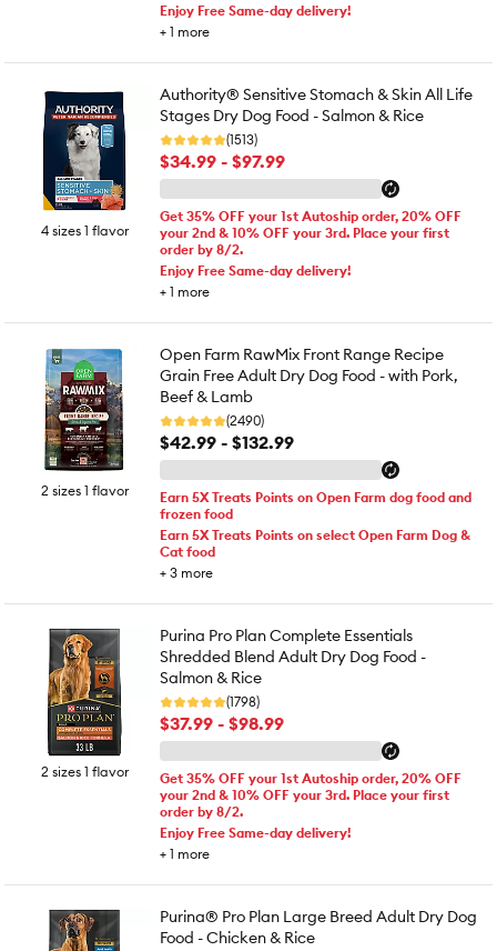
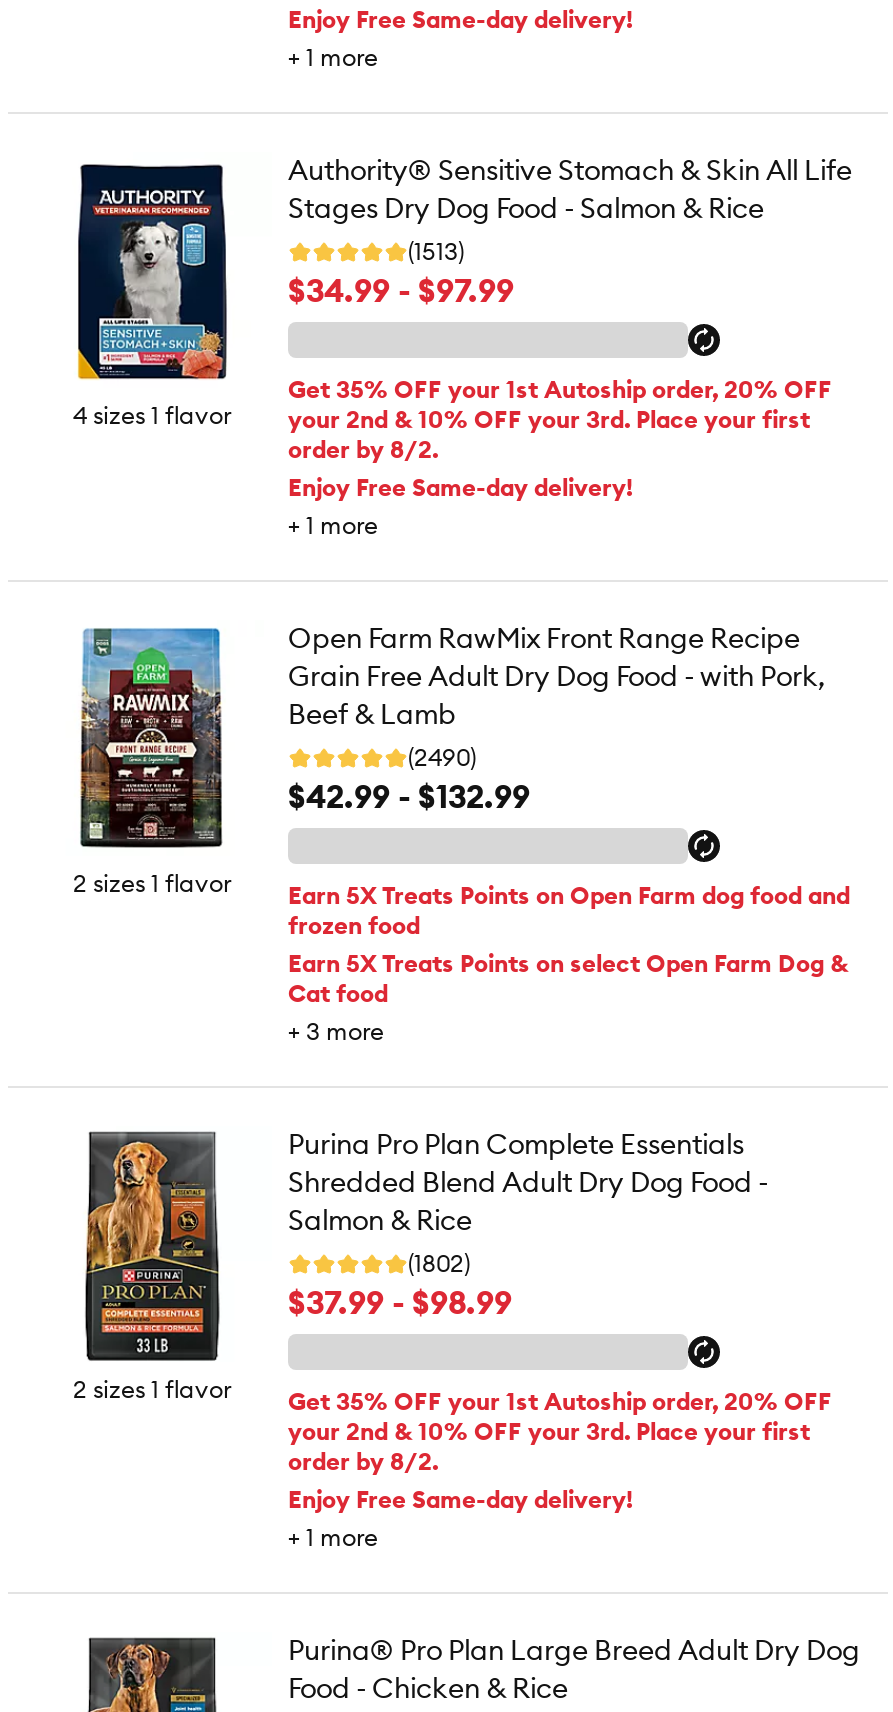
- (1798)
+ (1802)
